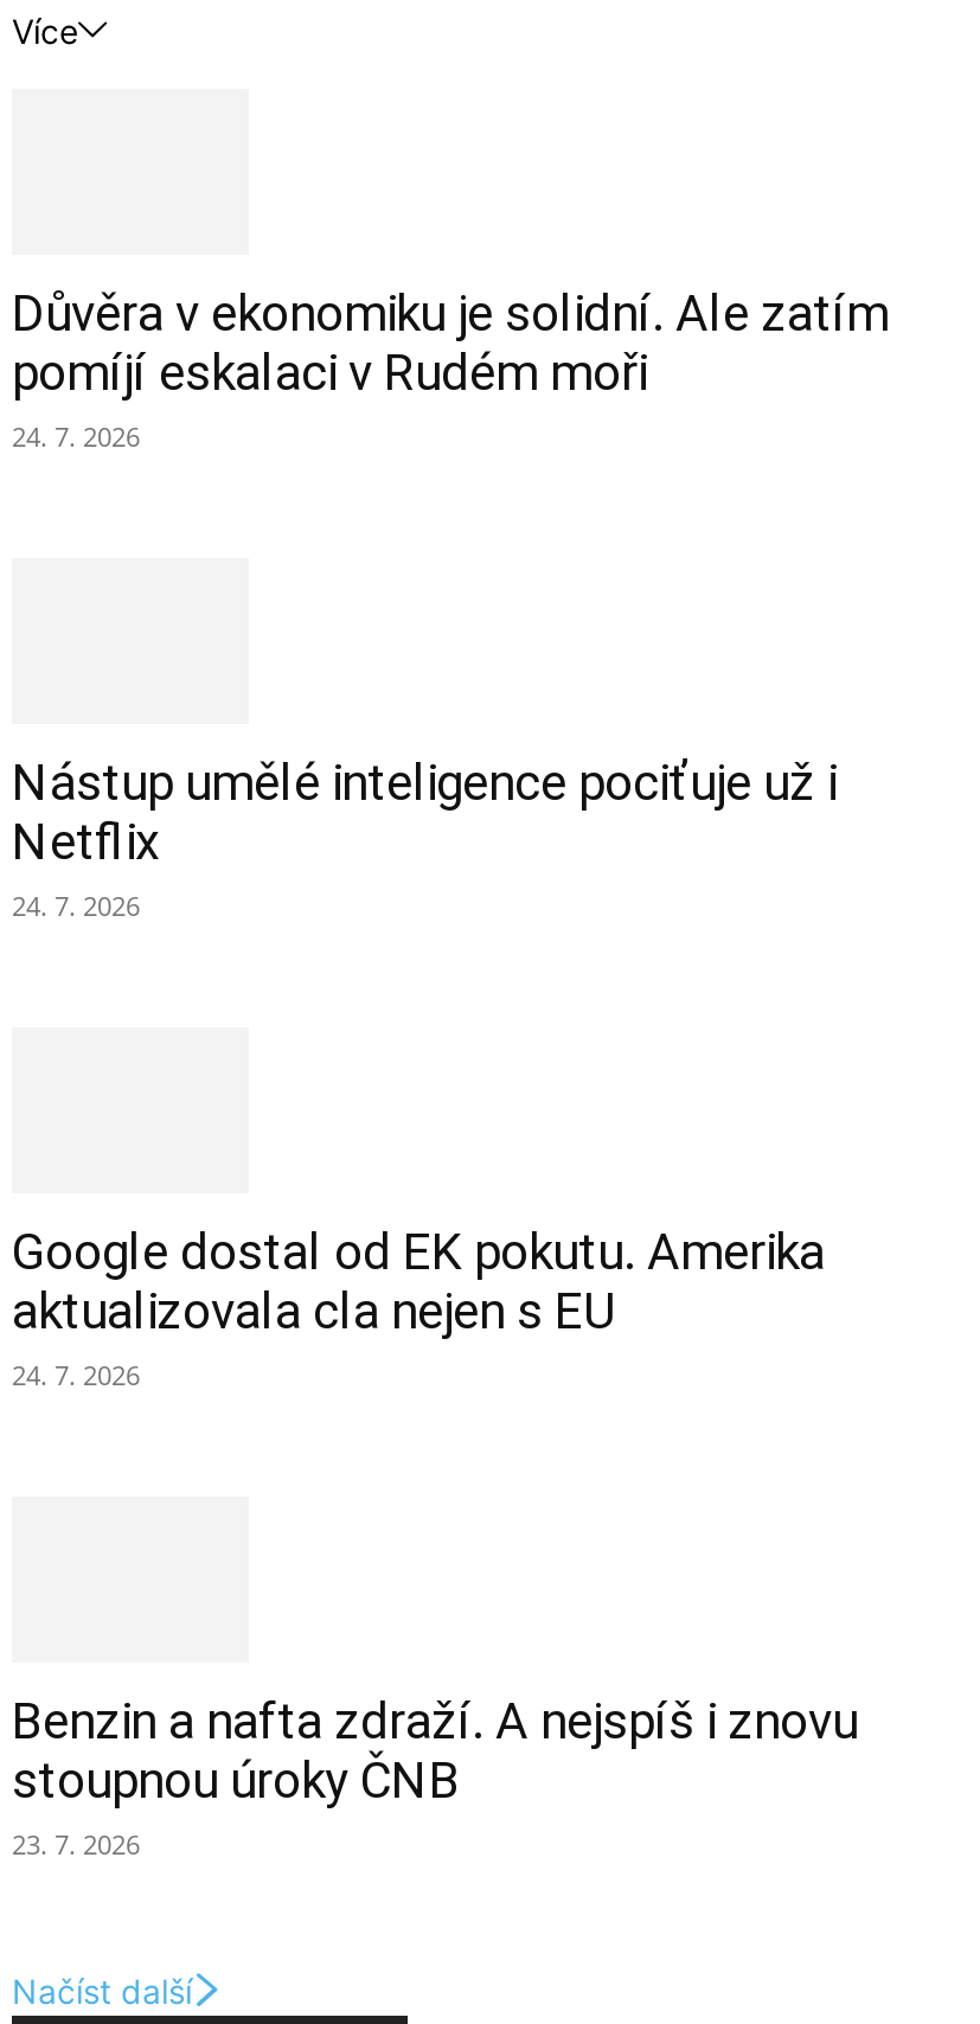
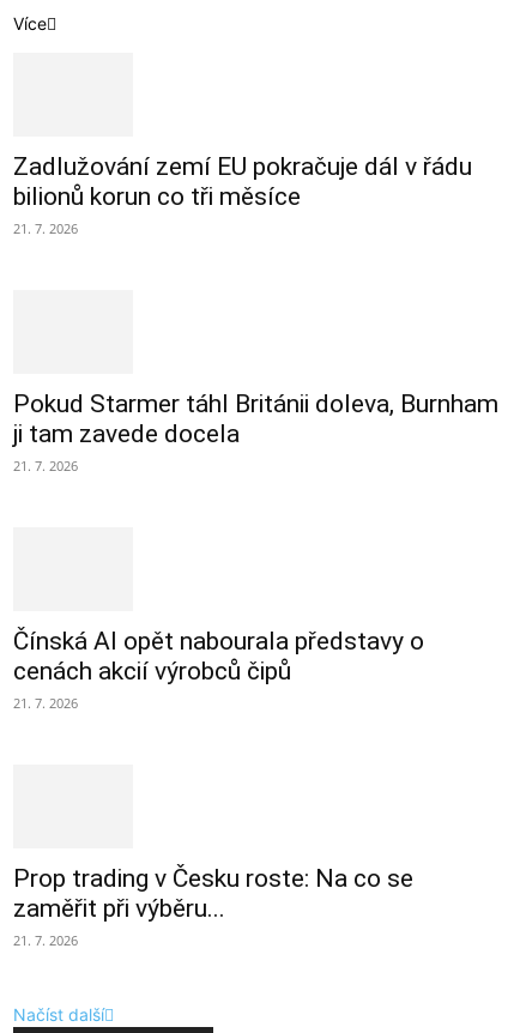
- Důvěra v ekonomiku je solidní. Ale zatím
- pomíjí eskalaci v Rudém moři
- 24. 7. 2026
+ Zadlužování zemí EU pokračuje dál v řádu
+ bilionů korun co tři měsíce
+ 21. 7. 2026

- Nástup umělé inteligence pociťuje už i
- Netflix
- 24. 7. 2026
+ Pokud Starmer táhl Británii doleva, Burnham
+ ji tam zavede docela
+ 21. 7. 2026

- Google dostal od EK pokutu. Amerika
- aktualizovala cla nejen s EU
- 24. 7. 2026
+ Čínská AI opět nabourala představy o
+ cenách akcií výrobců čipů
+ 21. 7. 2026

- Benzin a nafta zdraží. A nejspíš i znovu
- stoupnou úroky ČNB
- 23. 7. 2026
+ Prop trading v Česku roste: Na co se
+ zaměřit při výběru...
+ 21. 7. 2026
